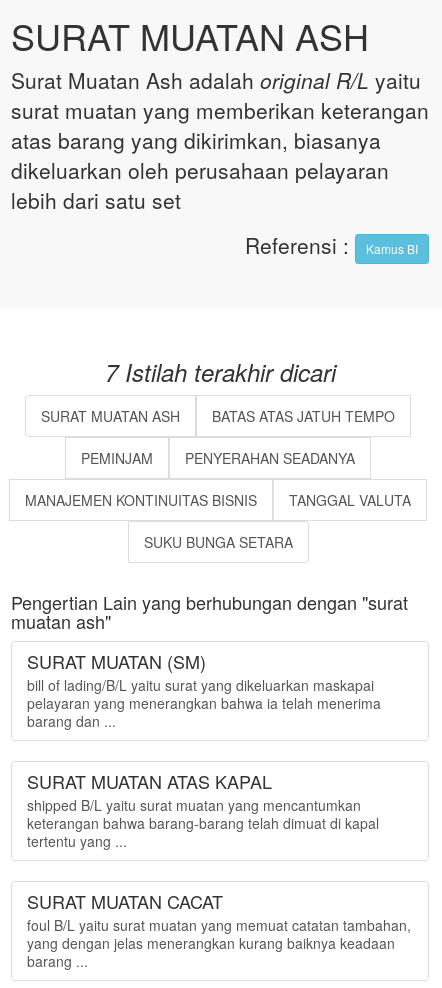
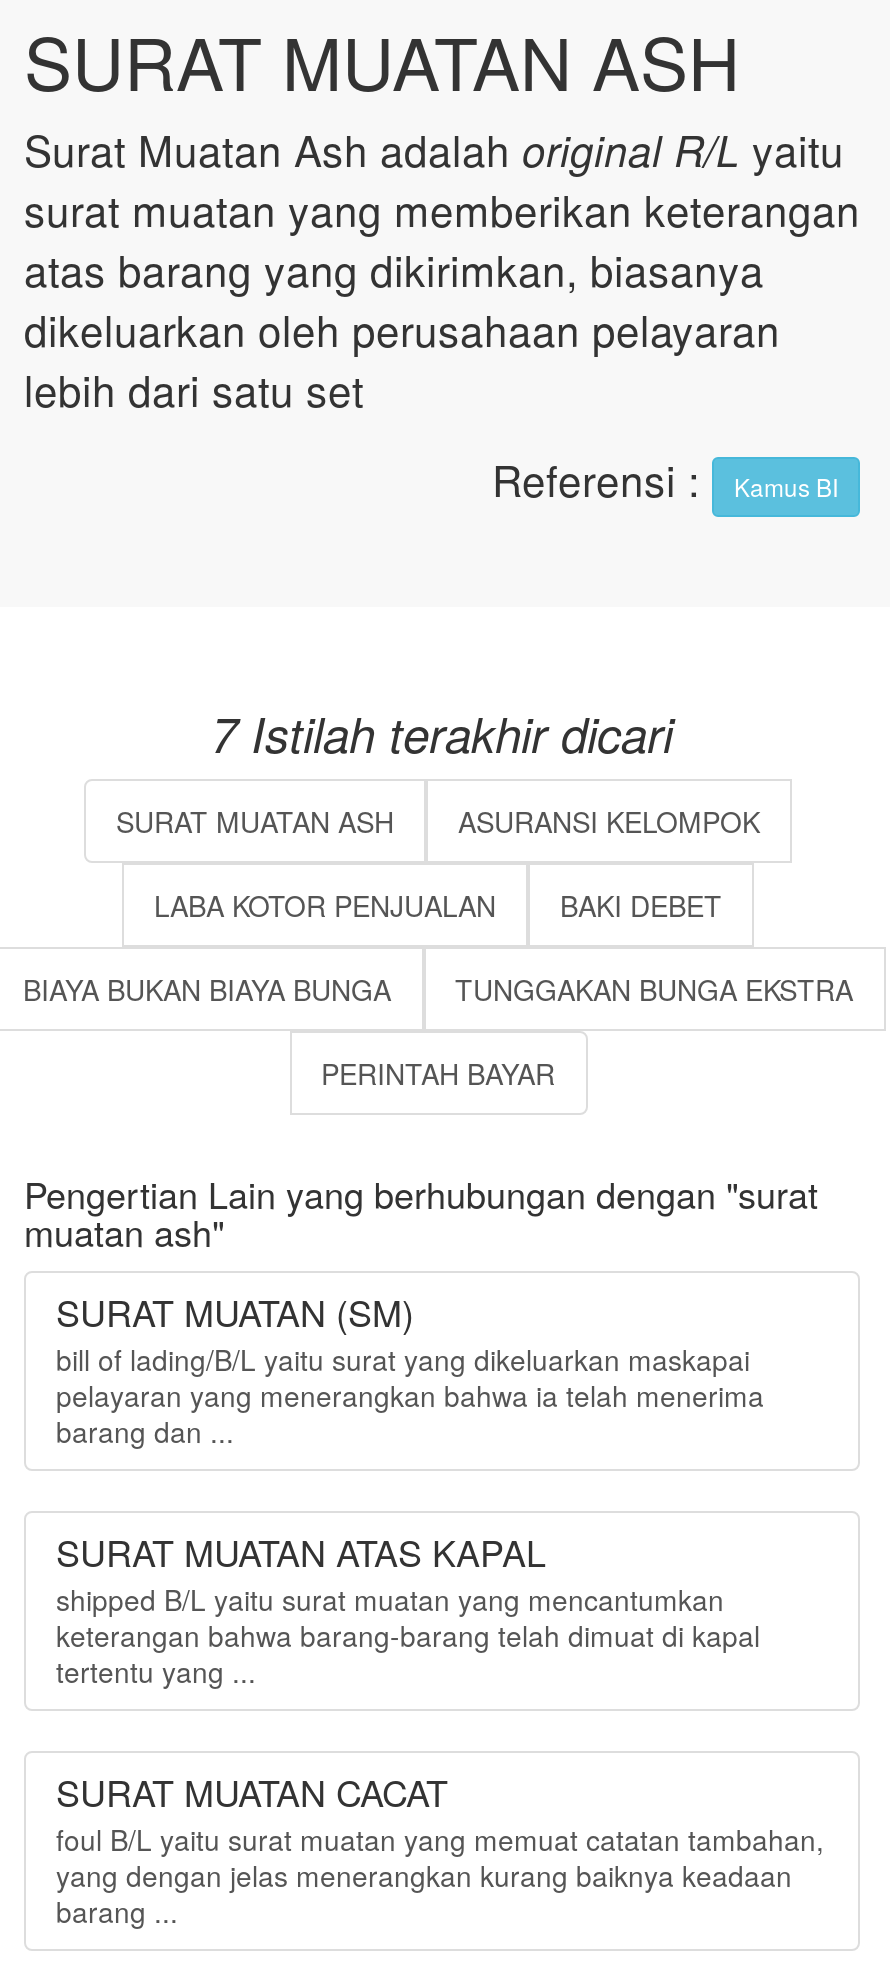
- BATAS ATAS JATUH TEMPO
+ ASURANSI KELOMPOK

- PEMINJAM
- PENYERAHAN SEADANYA
+ LABA KOTOR PENJUALAN
+ BAKI DEBET

- MANAJEMEN KONTINUITAS BISNIS
- TANGGAL VALUTA
+ BIAYA BUKAN BIAYA BUNGA
+ TUNGGAKAN BUNGA EKSTRA

- SUKU BUNGA SETARA
+ PERINTAH BAYAR
